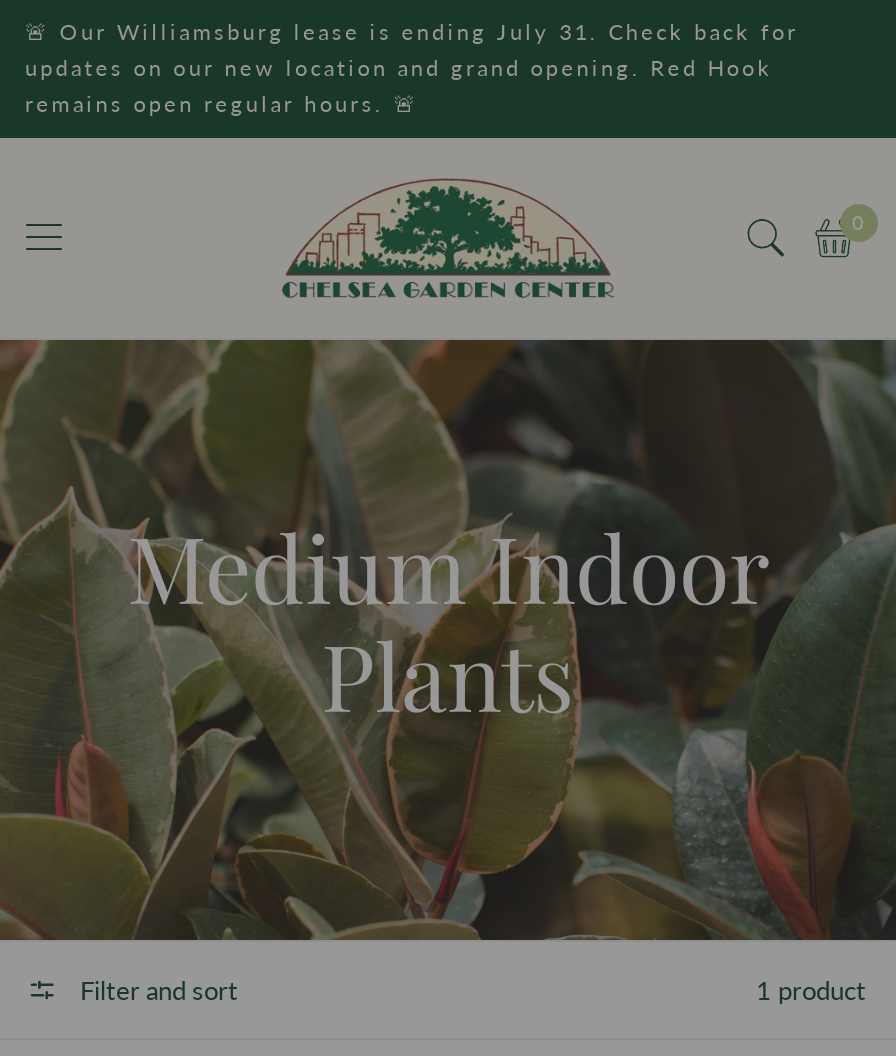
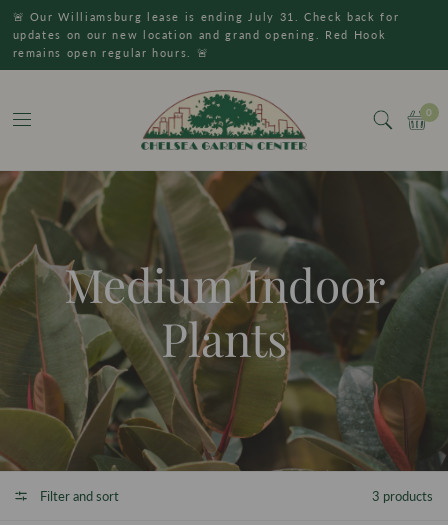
- 1 product
+ 3 products
